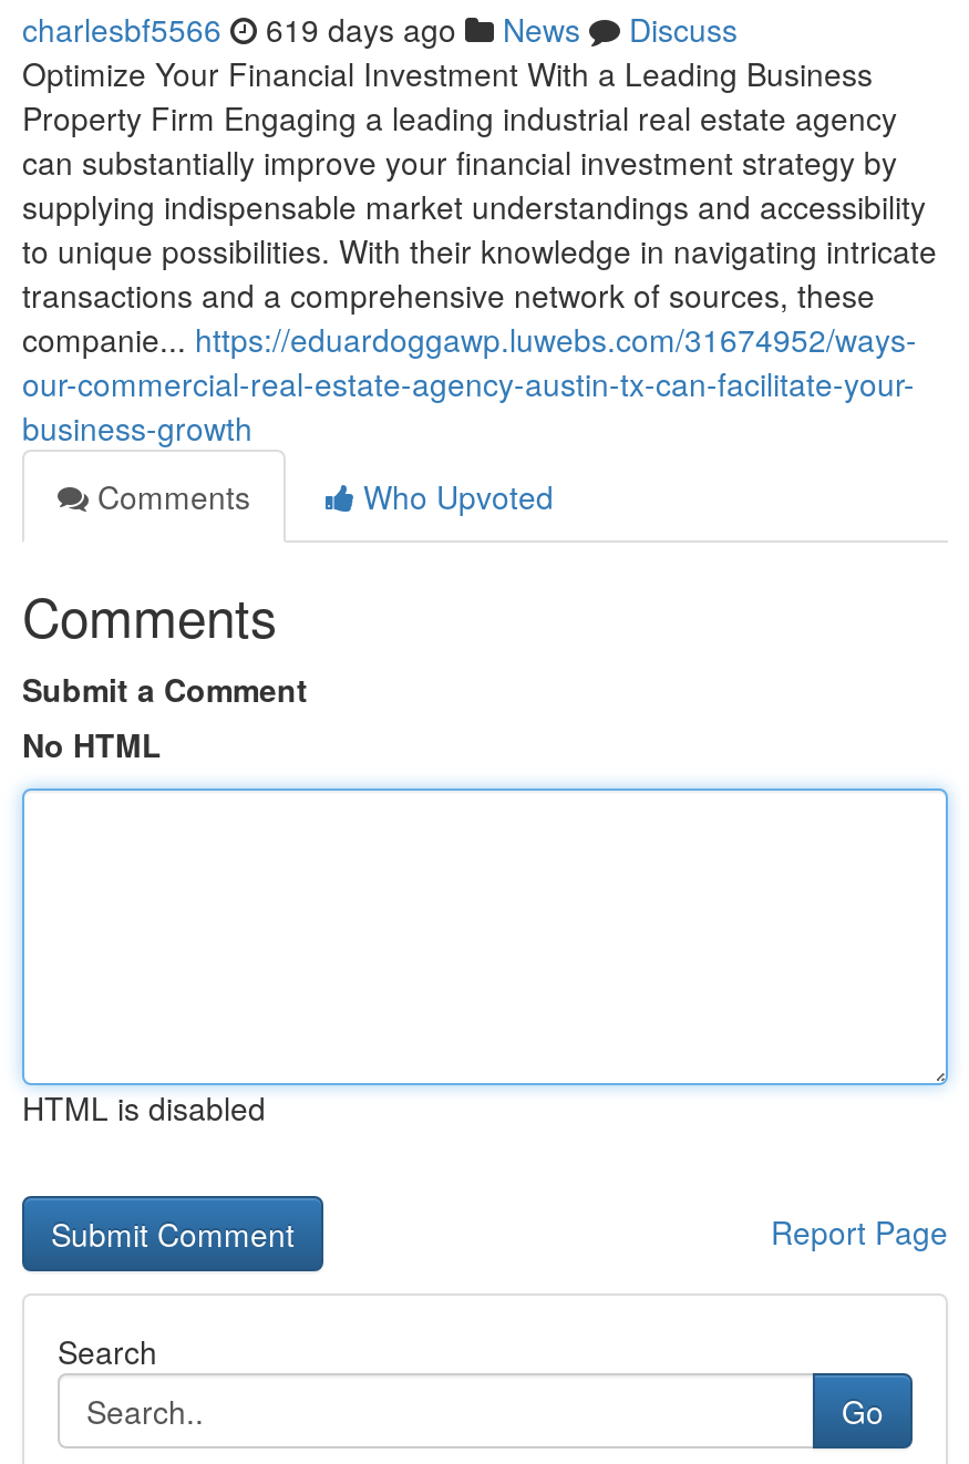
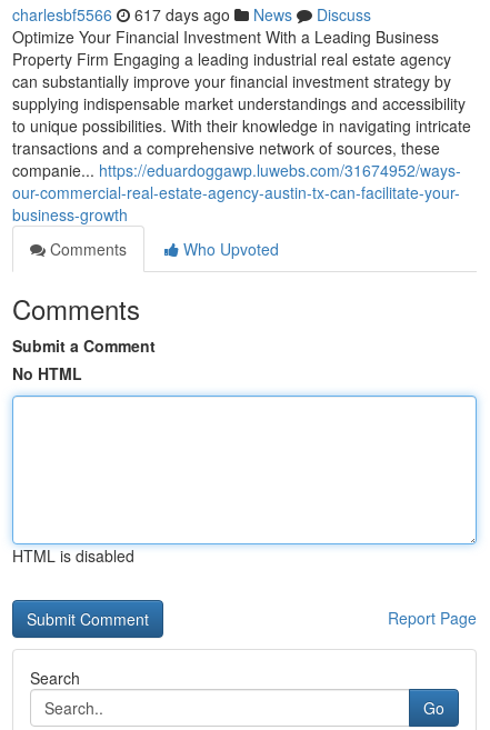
- charlesbf5566 619 days ago News Discuss
+ charlesbf5566 617 days ago News Discuss
